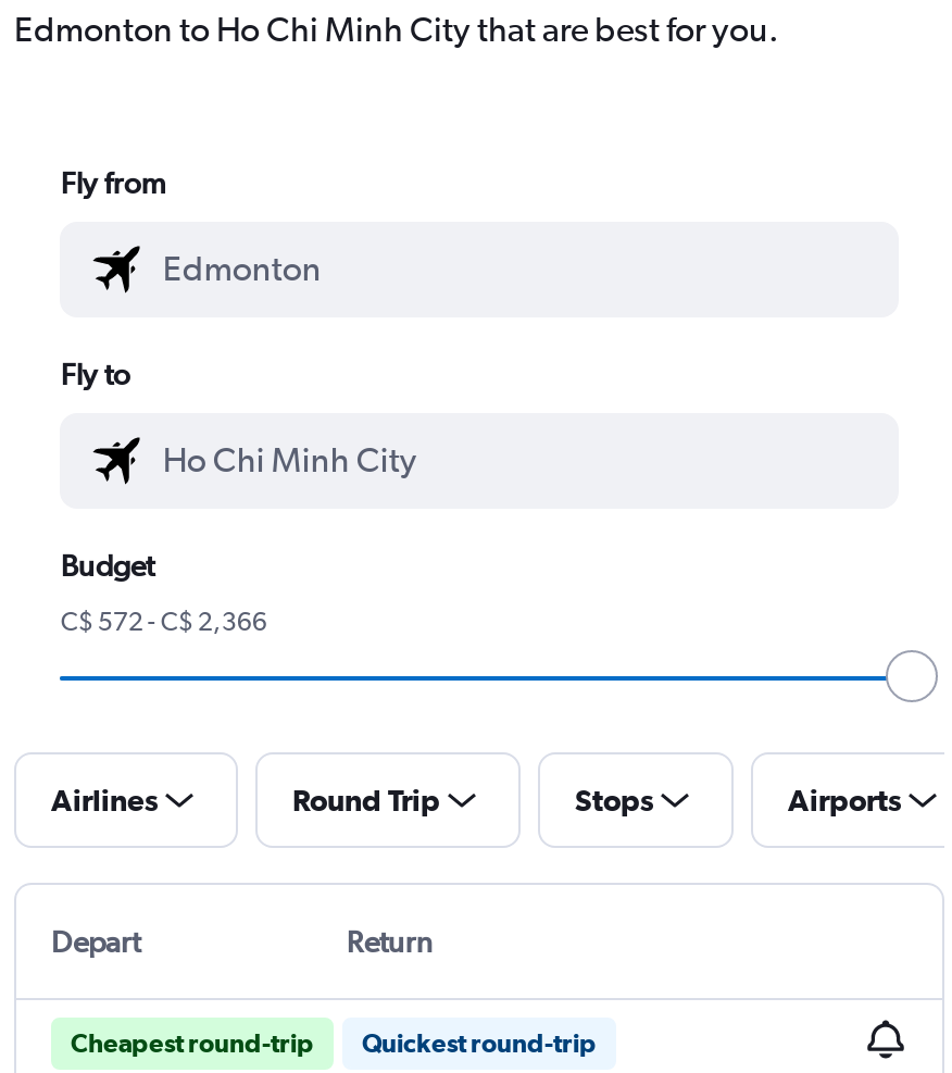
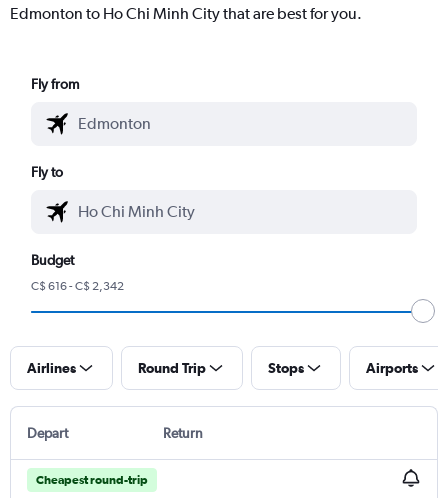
- C$ 572 - C$ 2,366
+ C$ 616 - C$ 2,342

- Quickest round-trip
